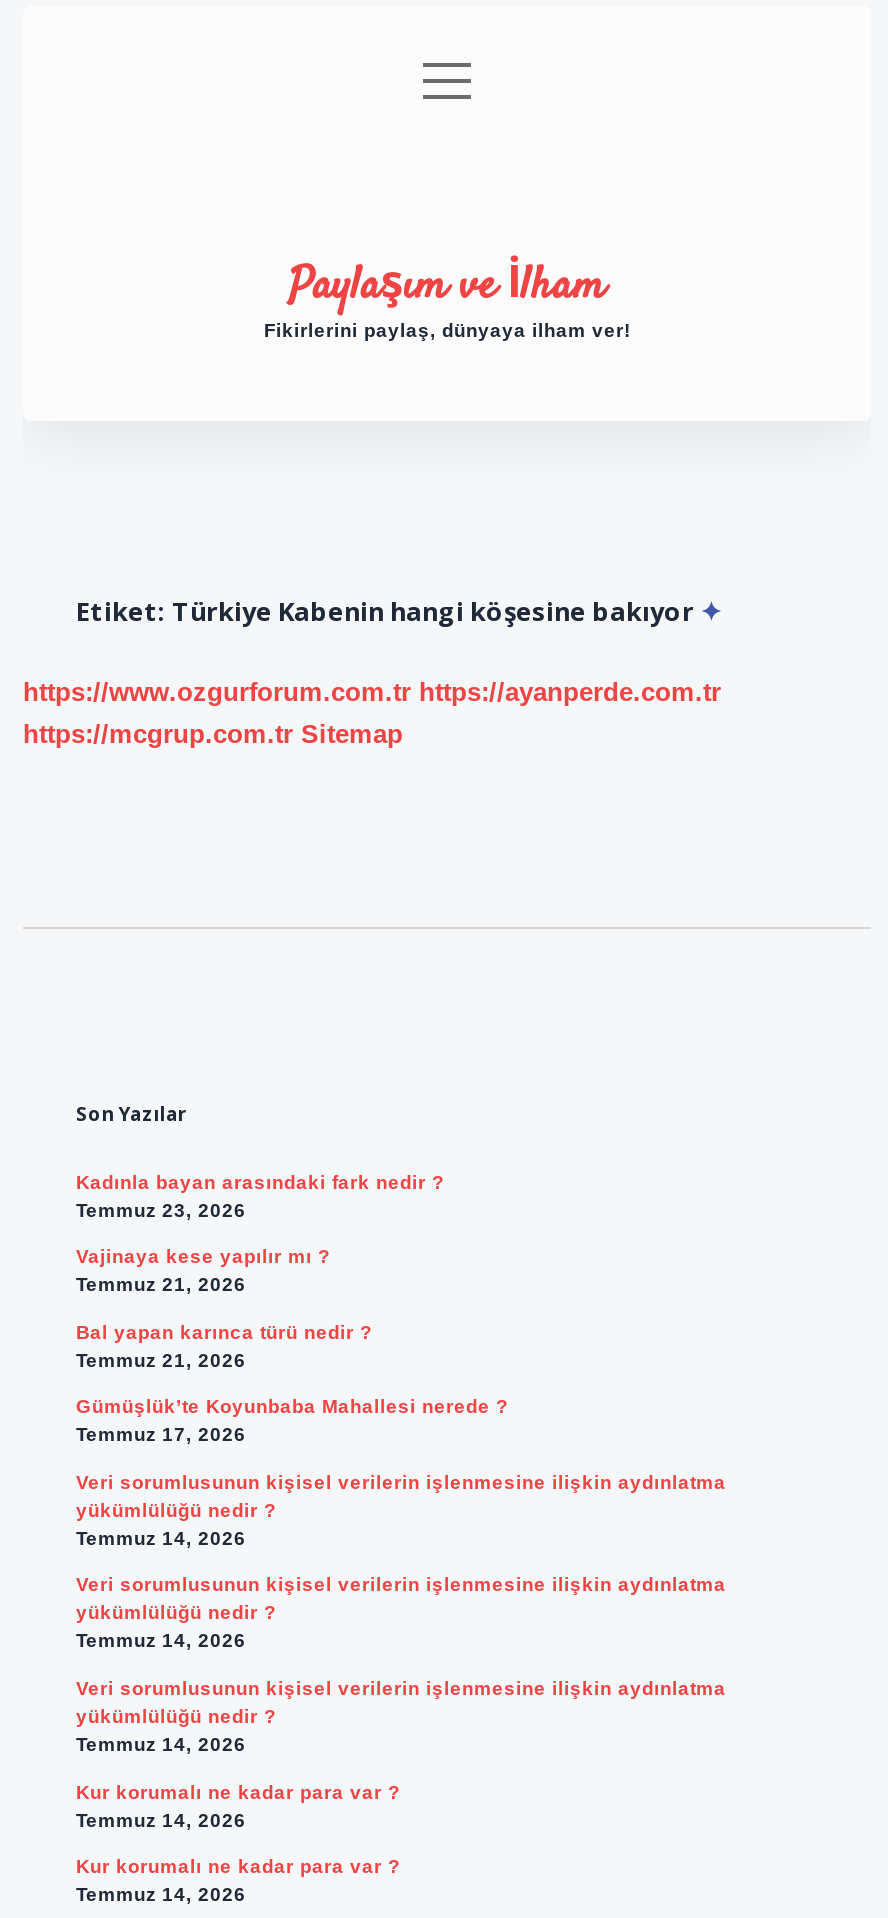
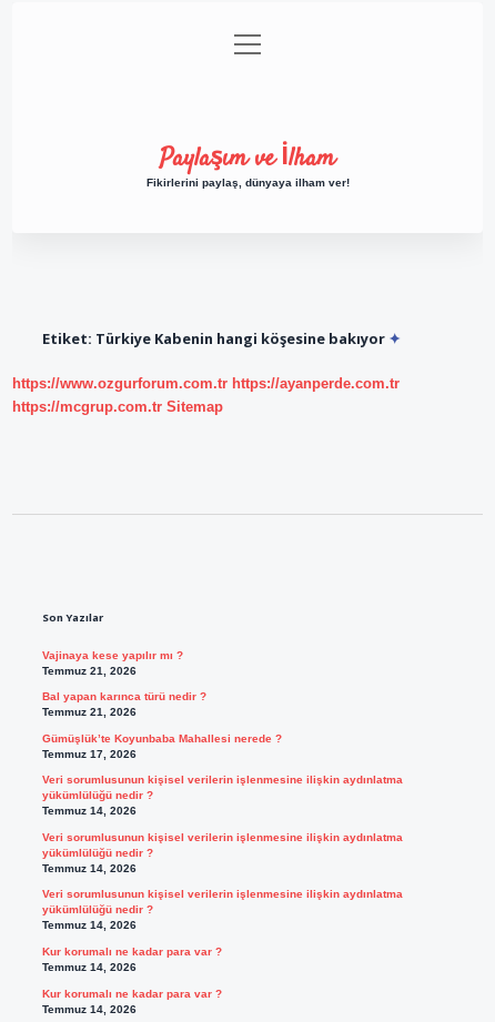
- Kadınla bayan arasındaki fark nedir ?
- Temmuz 23, 2026
